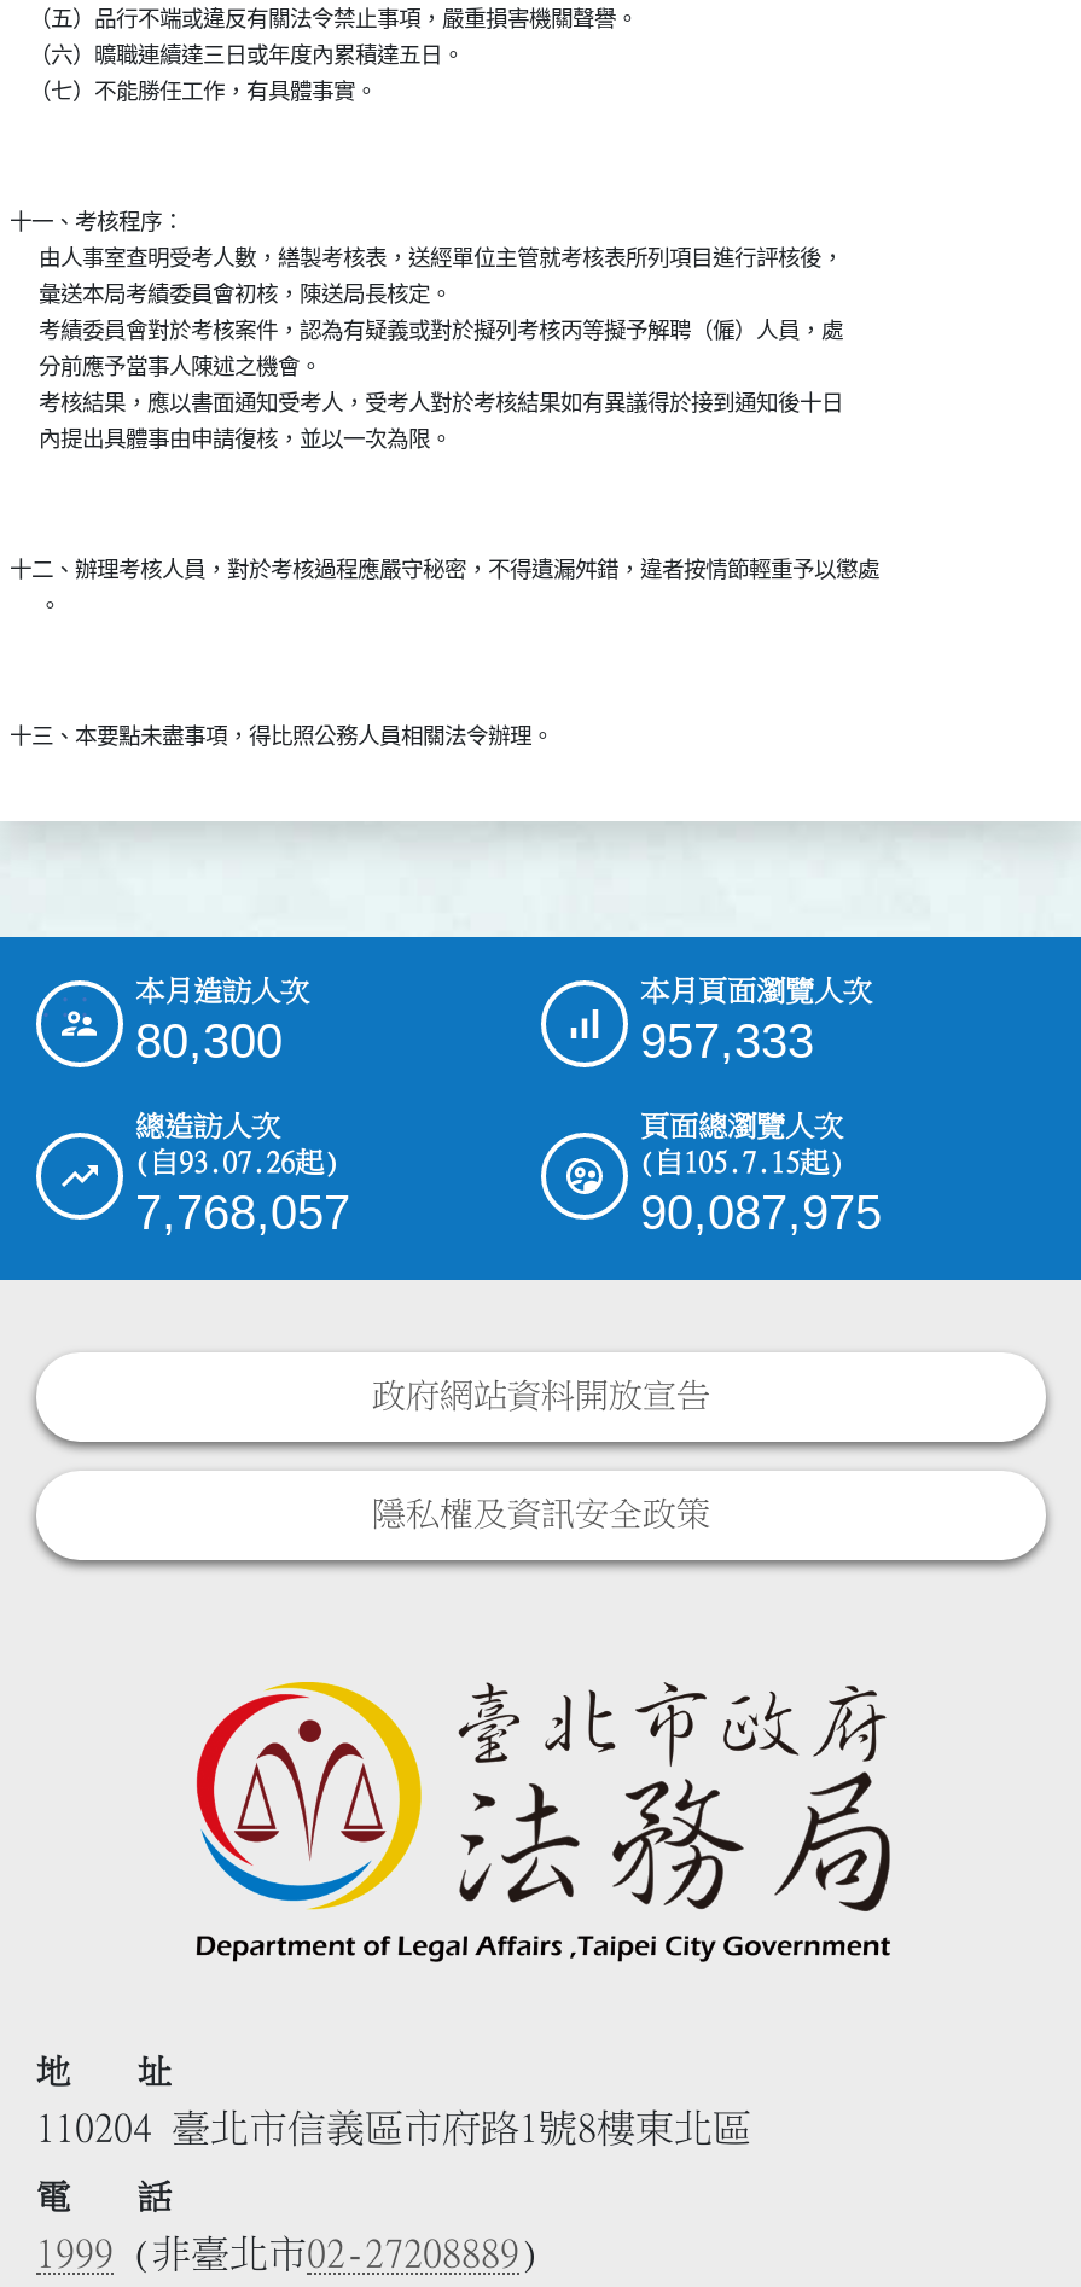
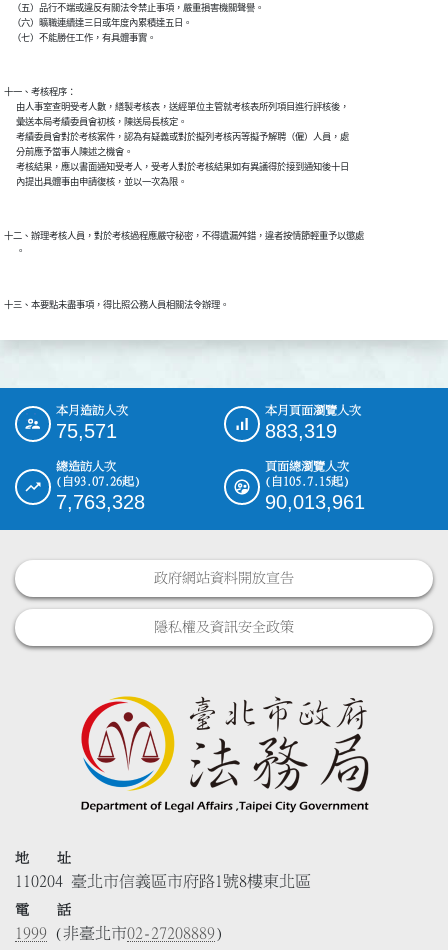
- 80,300
+ 75,571

- 957,333
+ 883,319

- 7,768,057
+ 7,763,328

- 90,087,975
+ 90,013,961
